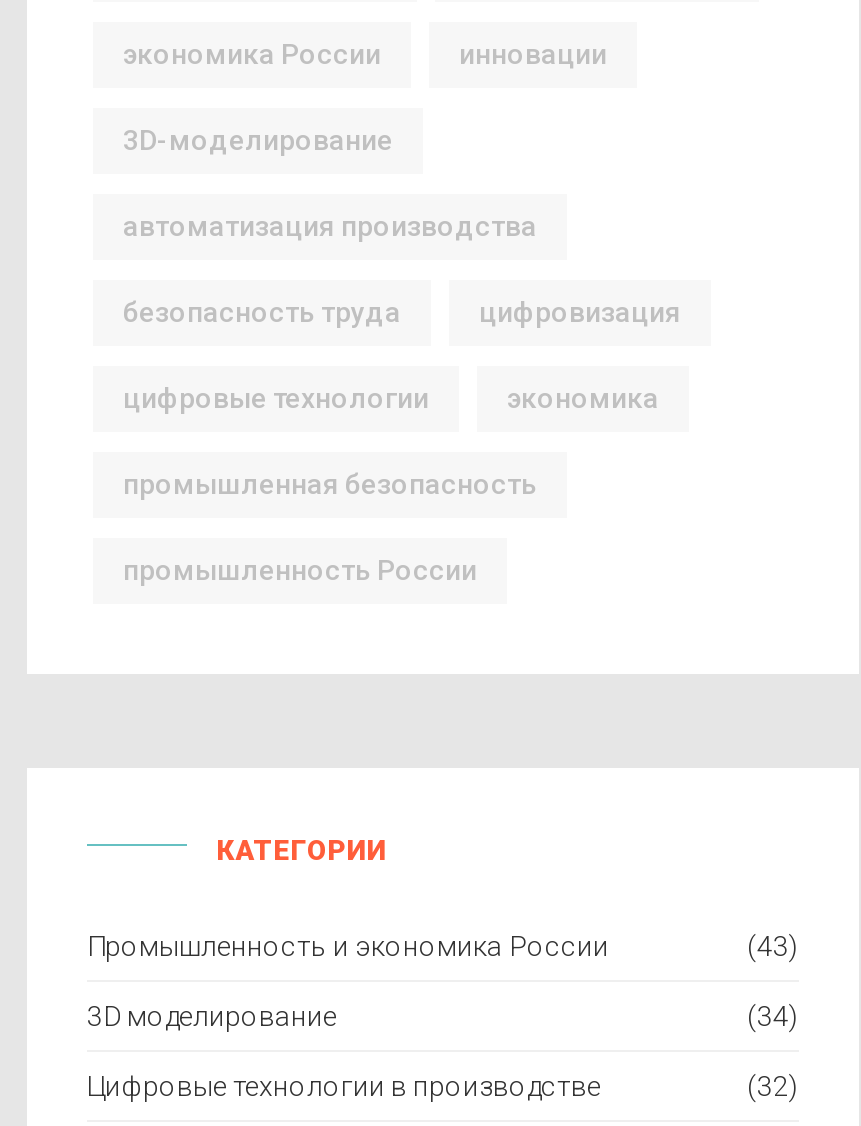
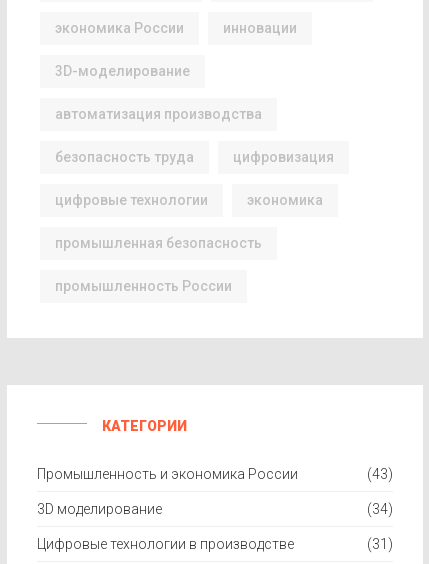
- (32)
+ (31)
